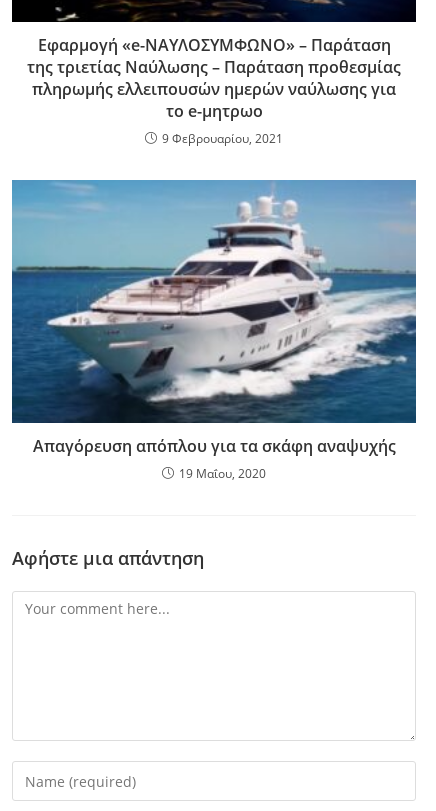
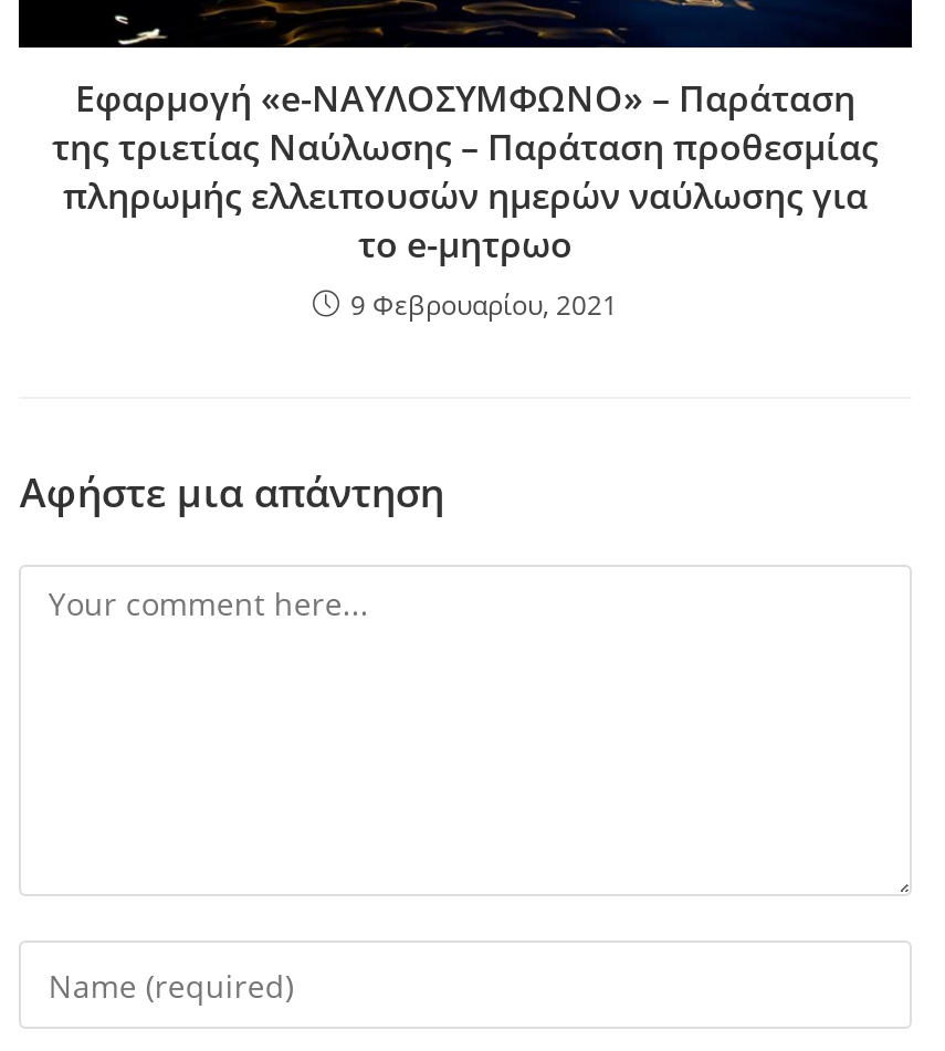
- [image]
- Απαγόρευση απόπλου για τα σκάφη αναψυχής
- 19 Μαΐου, 2020
